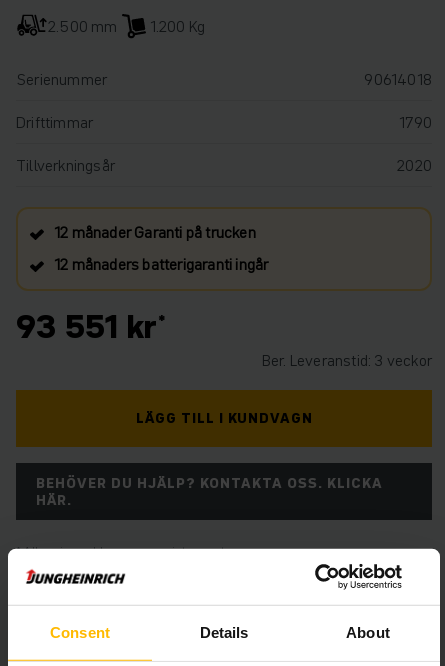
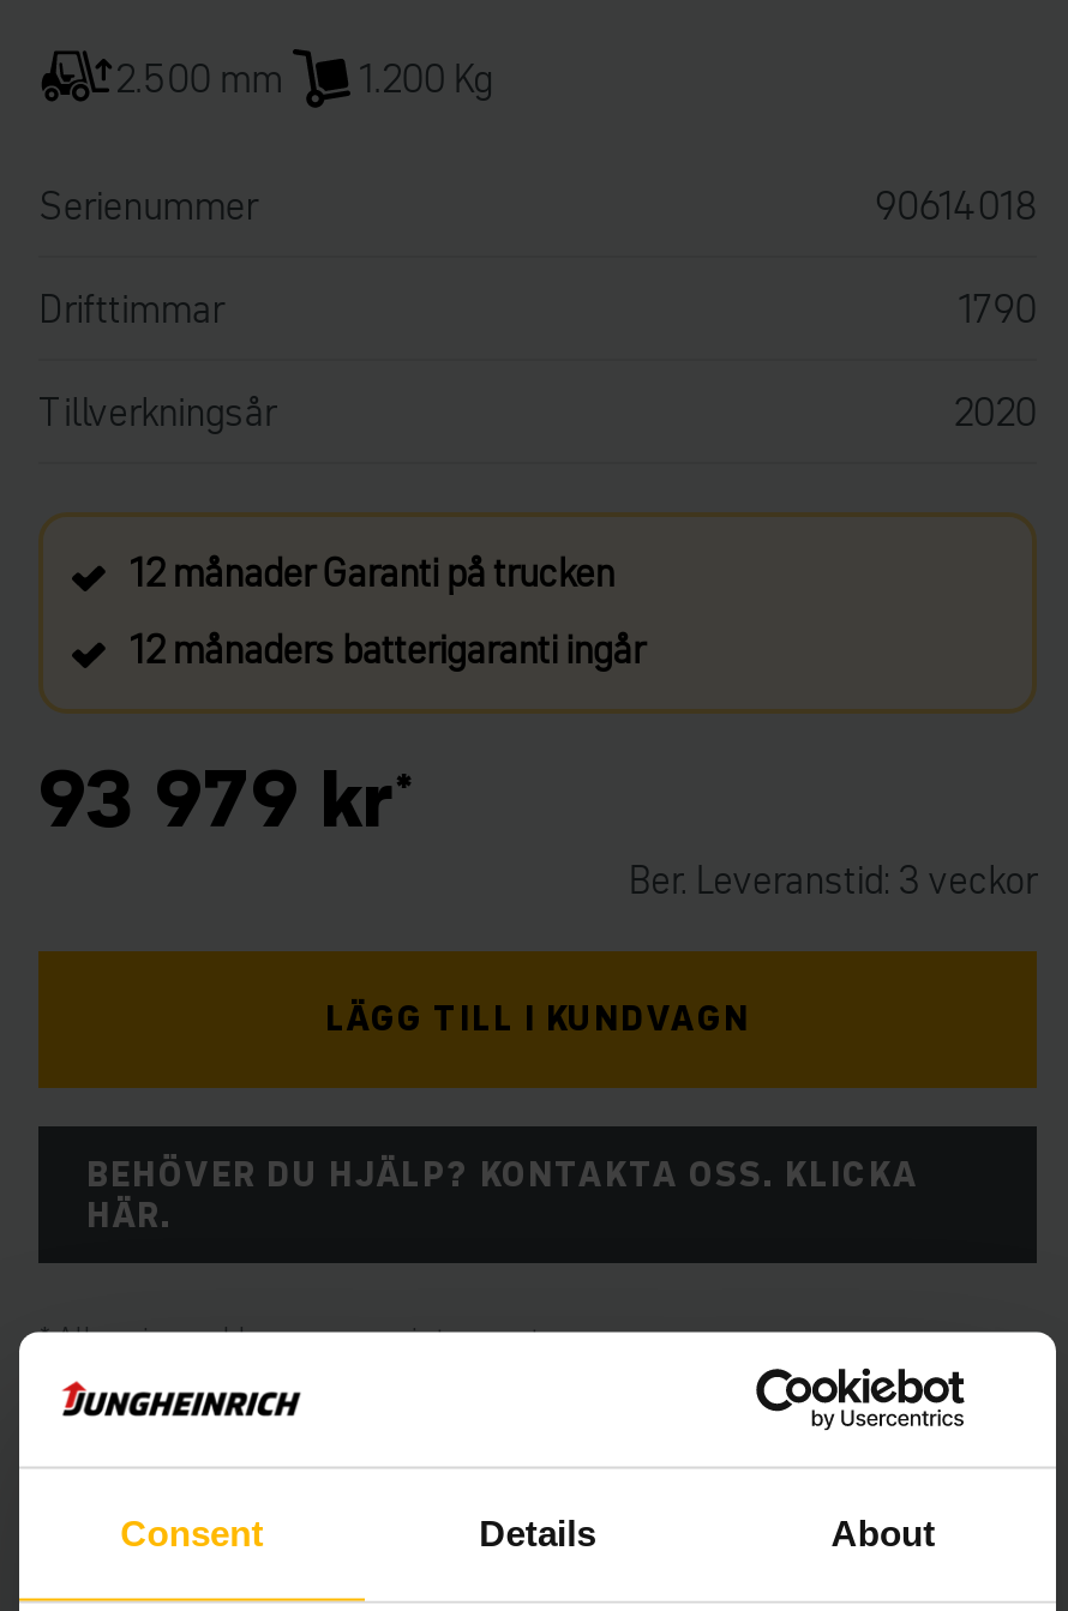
- 93 551 kr
+ 93 979 kr
